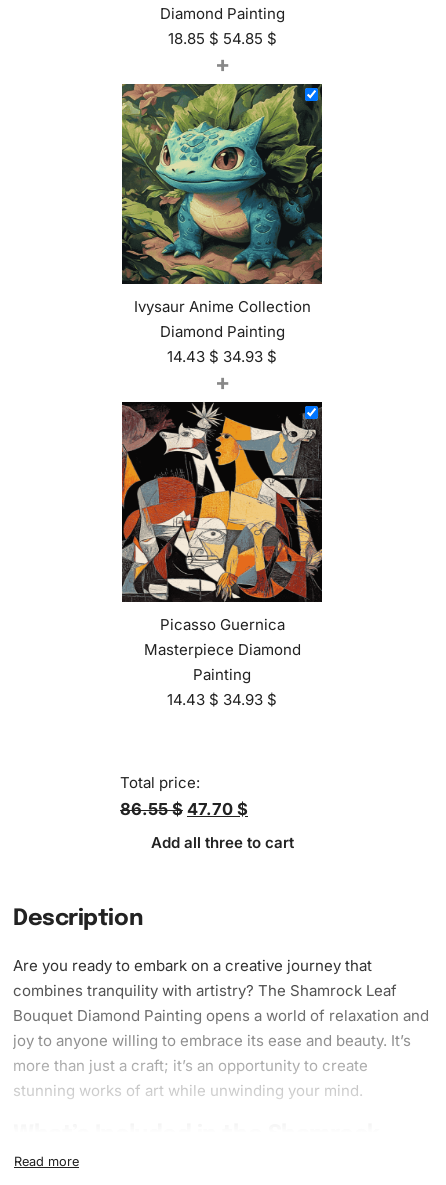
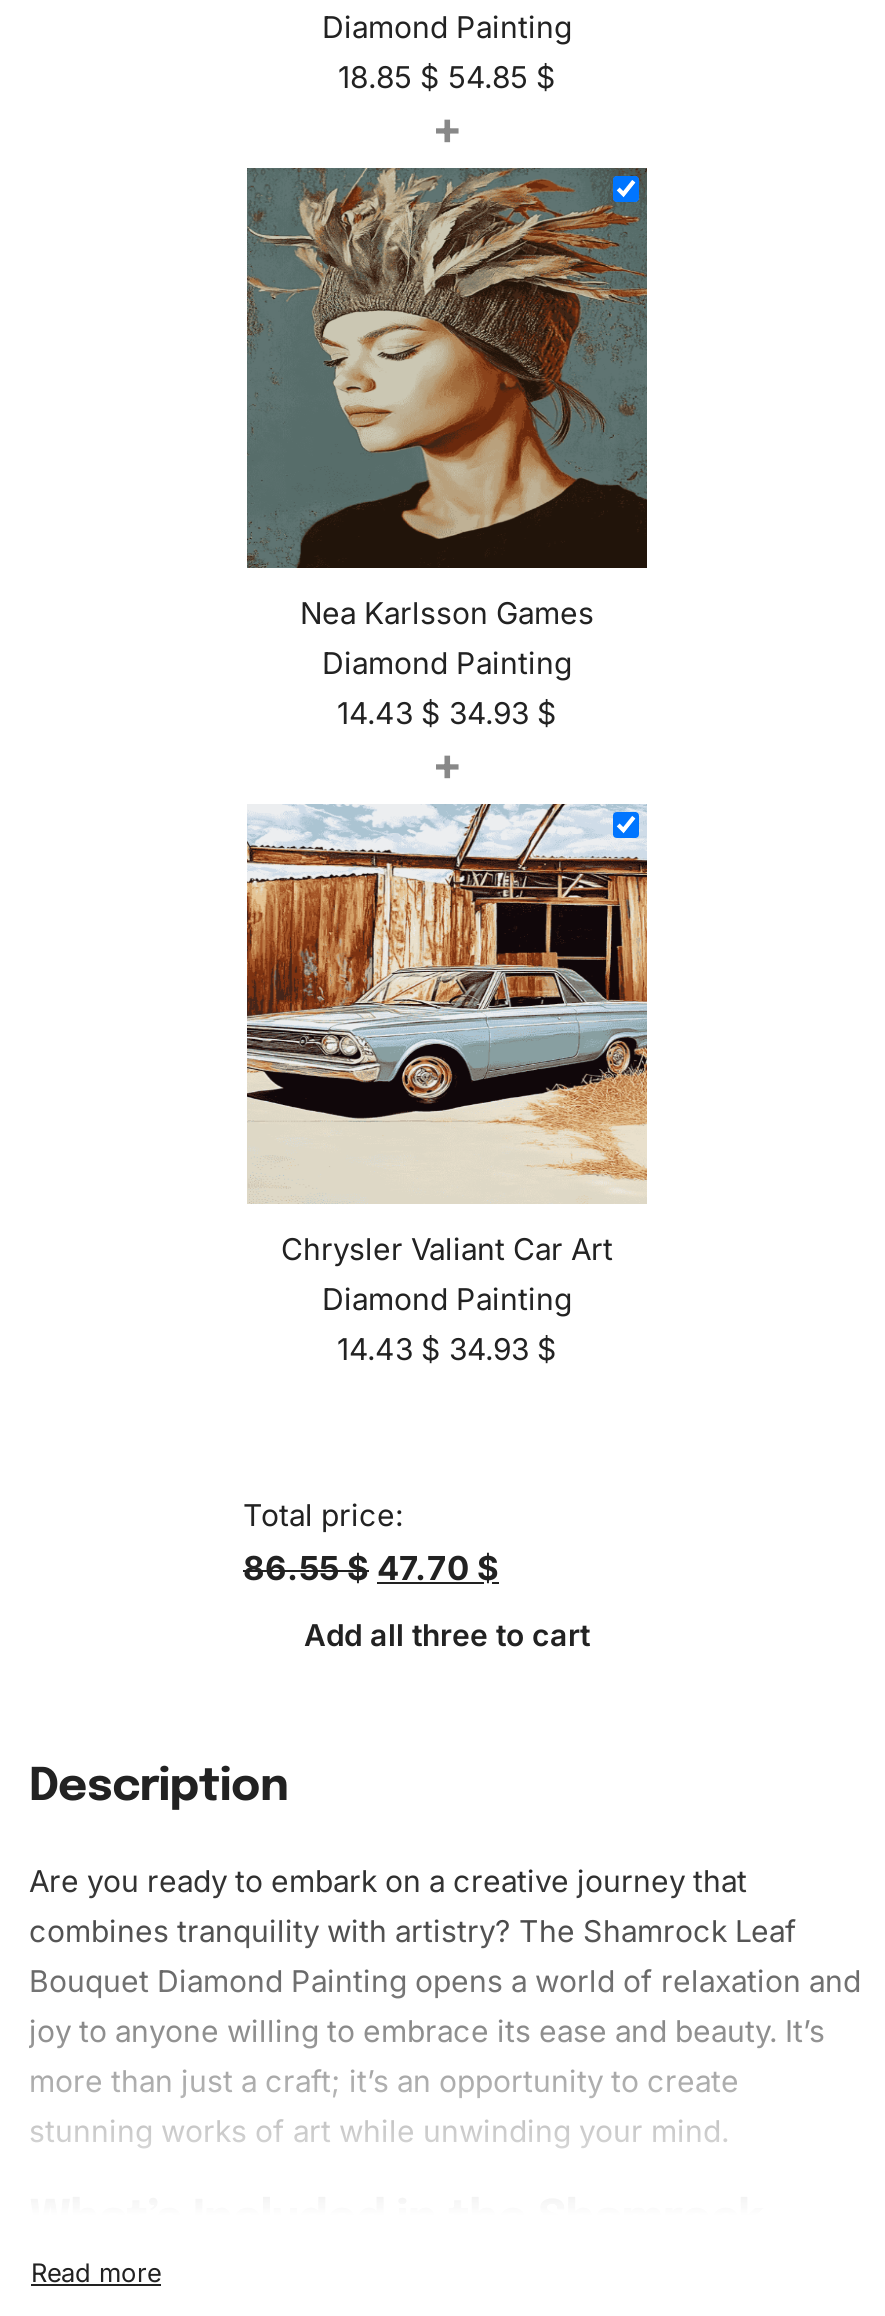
- [image]
- Ivysaur Anime Collection
+ [image]
+ Nea Karlsson Games

- [image]
- Picasso Guernica
- Masterpiece Diamond
- Painting
+ [image]
+ Chrysler Valiant Car Art
+ Diamond Painting
